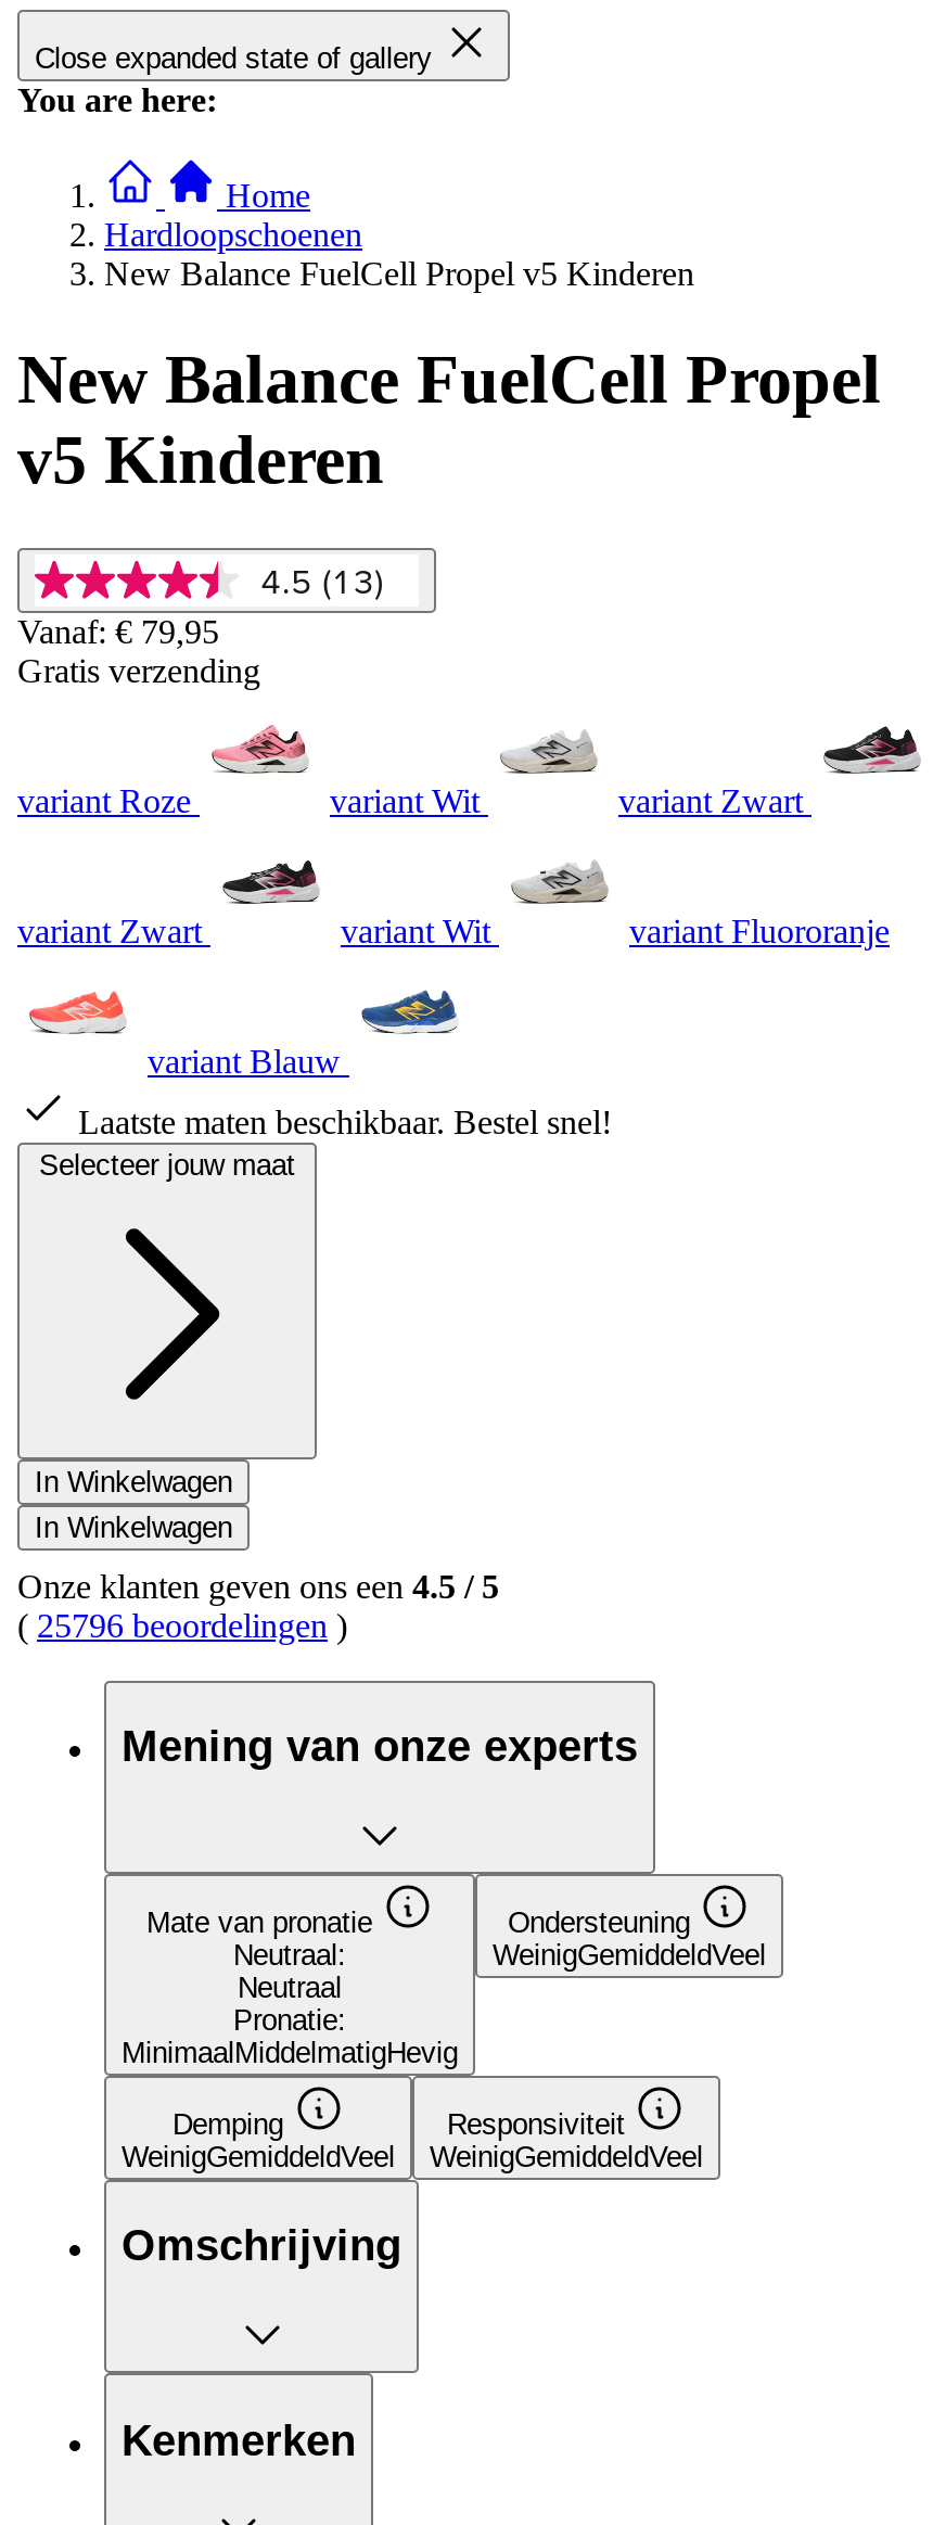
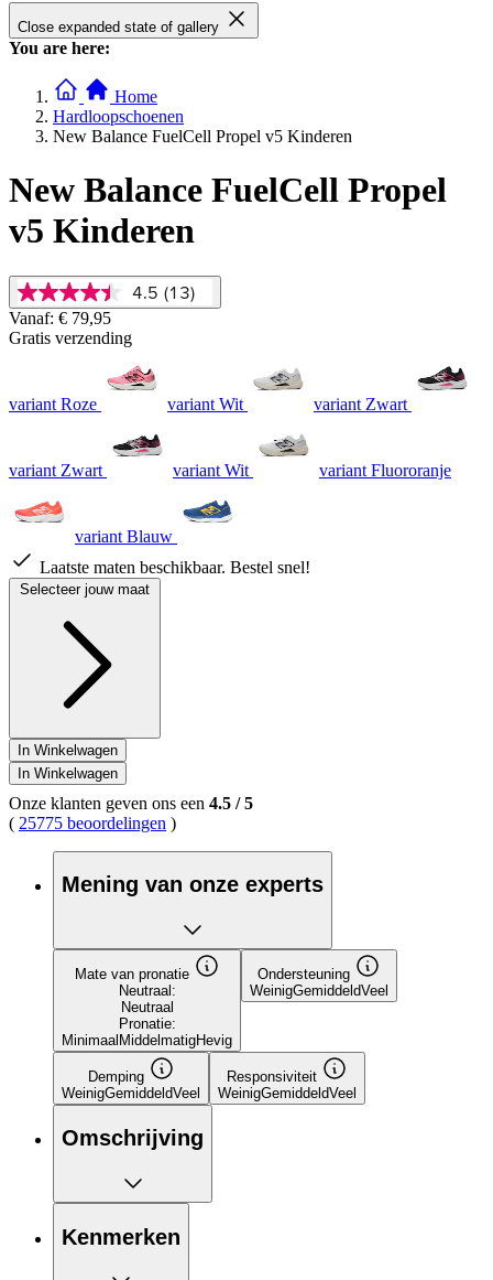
- (25796 beoordelingen)
+ (25775 beoordelingen)
